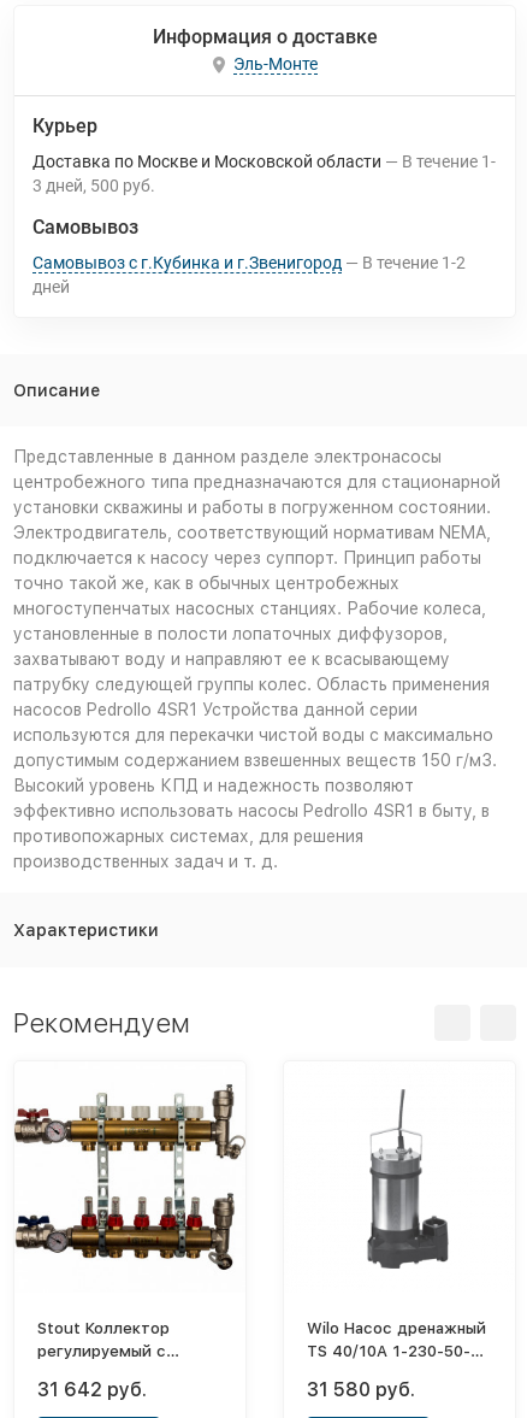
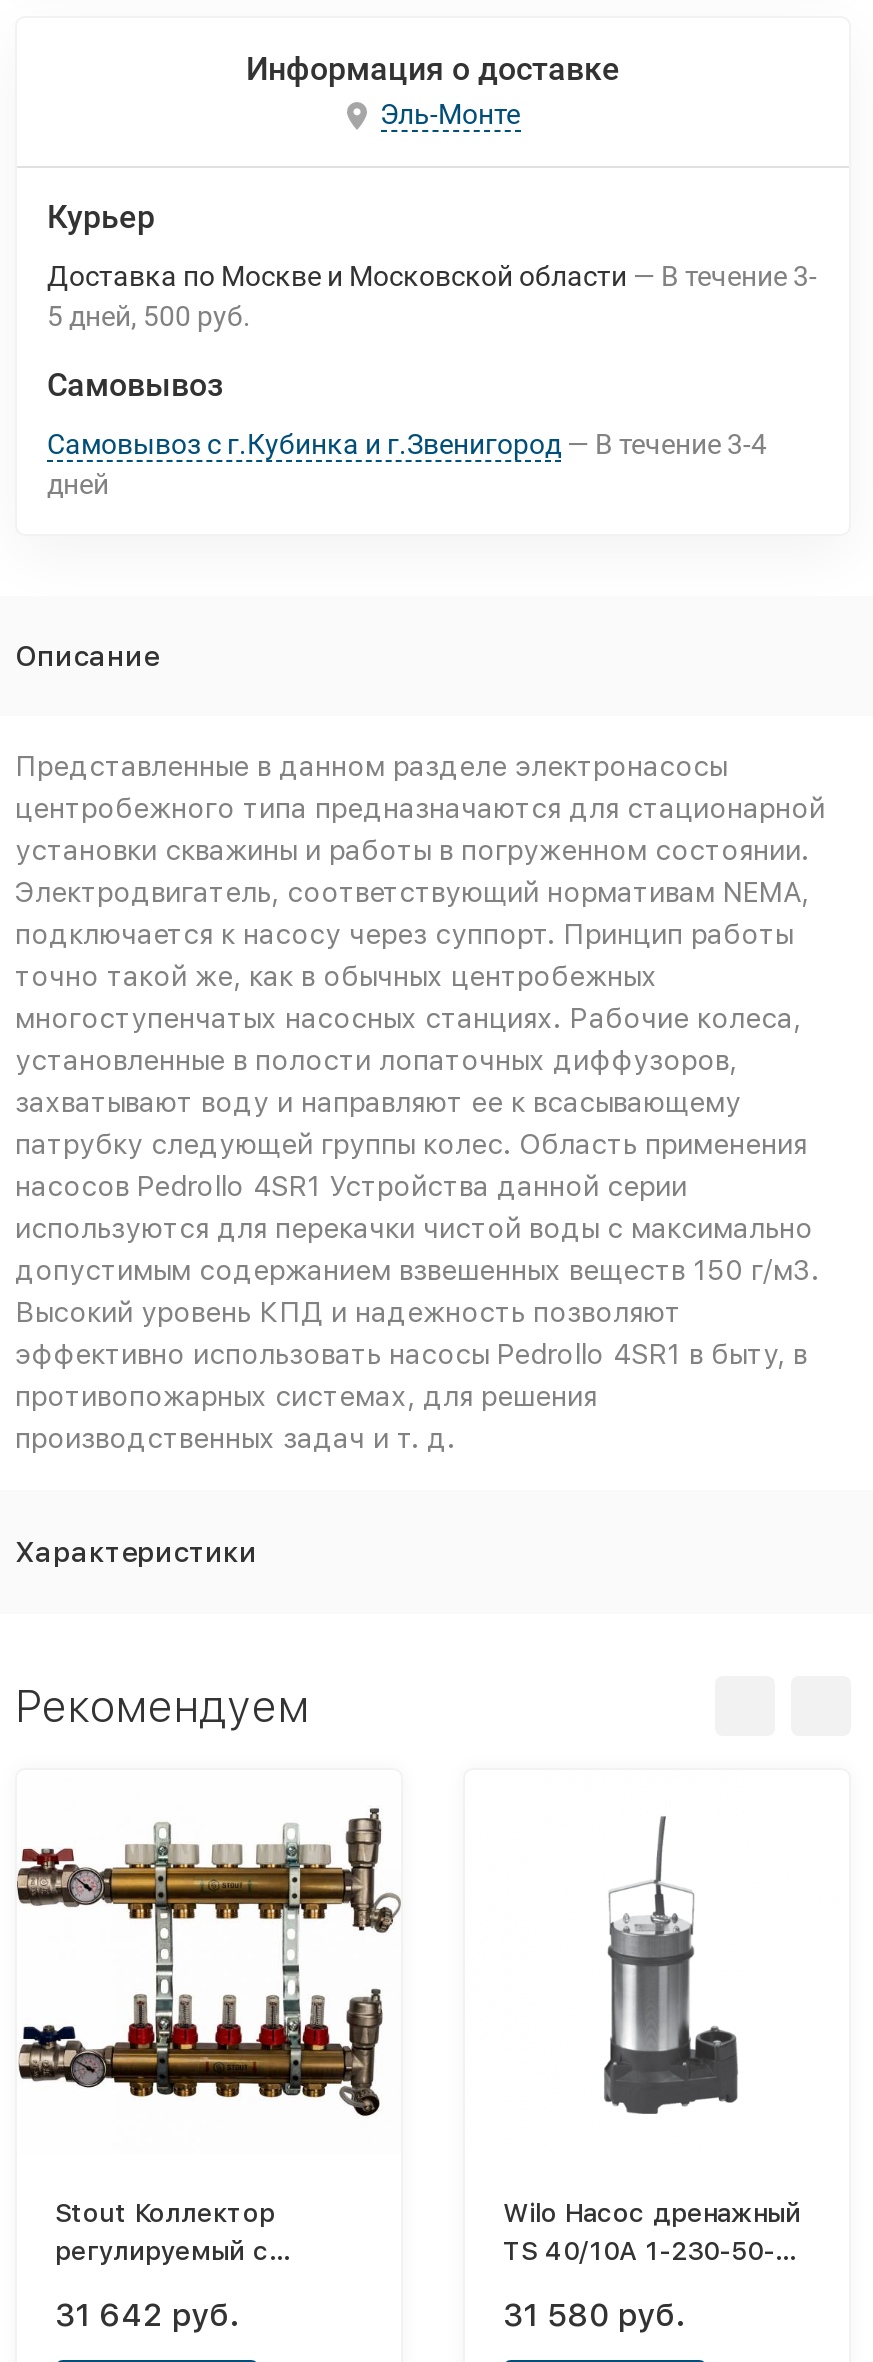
- Доставка по Москве и Московской области В течение 1-
+ Доставка по Москве и Московской области В течение 3-

- 3 дней 500 руб.
+ 5 дней 500 руб.

- Самовывоз с г.Кубинка и г.Звенигород В течение 1-2
+ Самовывоз с г.Кубинка и г.Звенигород В течение 3-4
